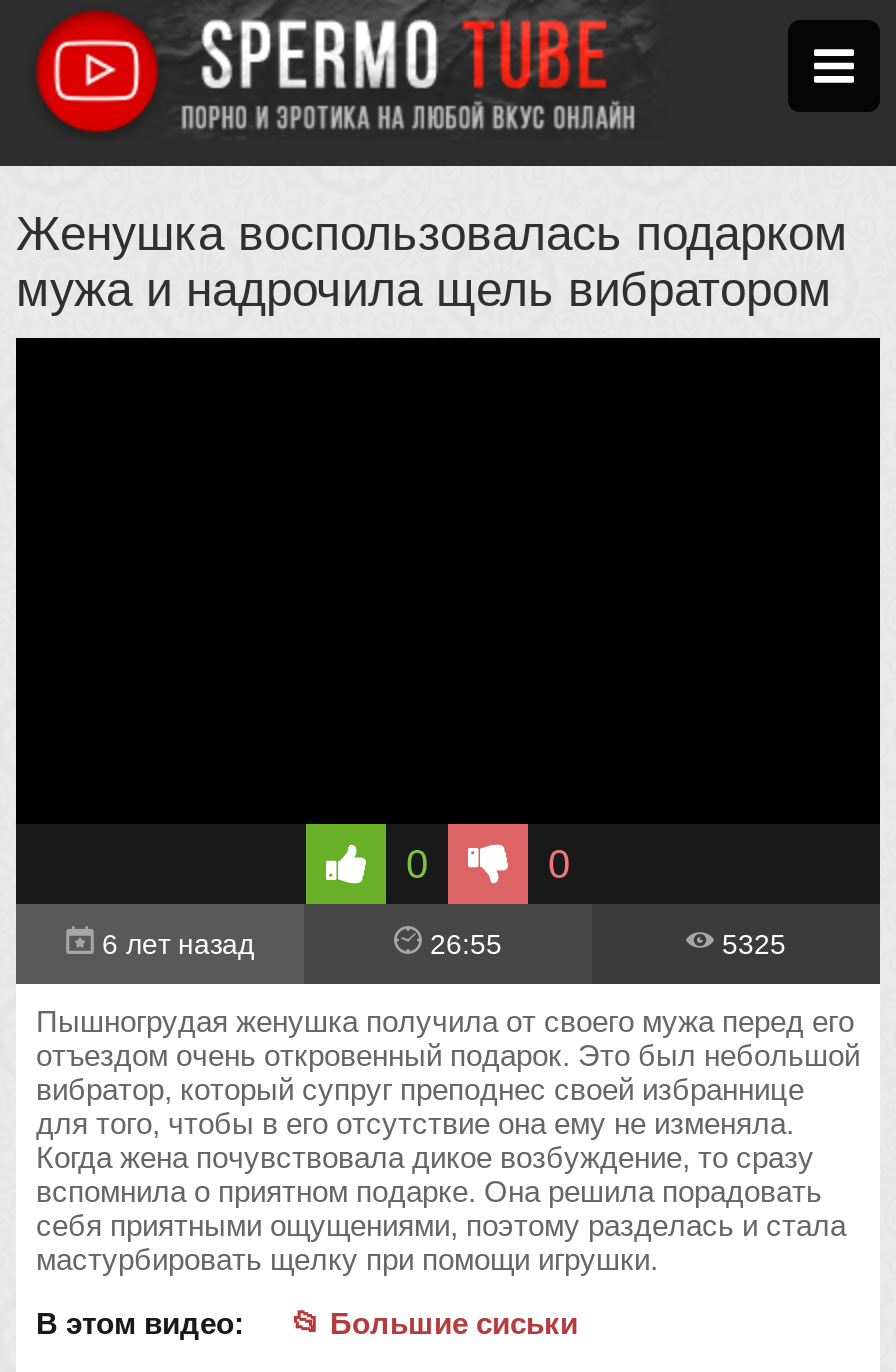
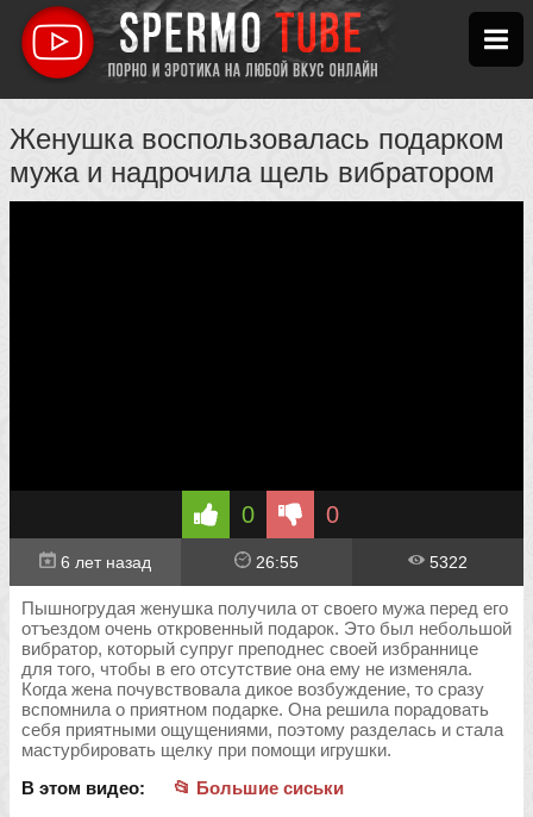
- 5325
+ 5322
